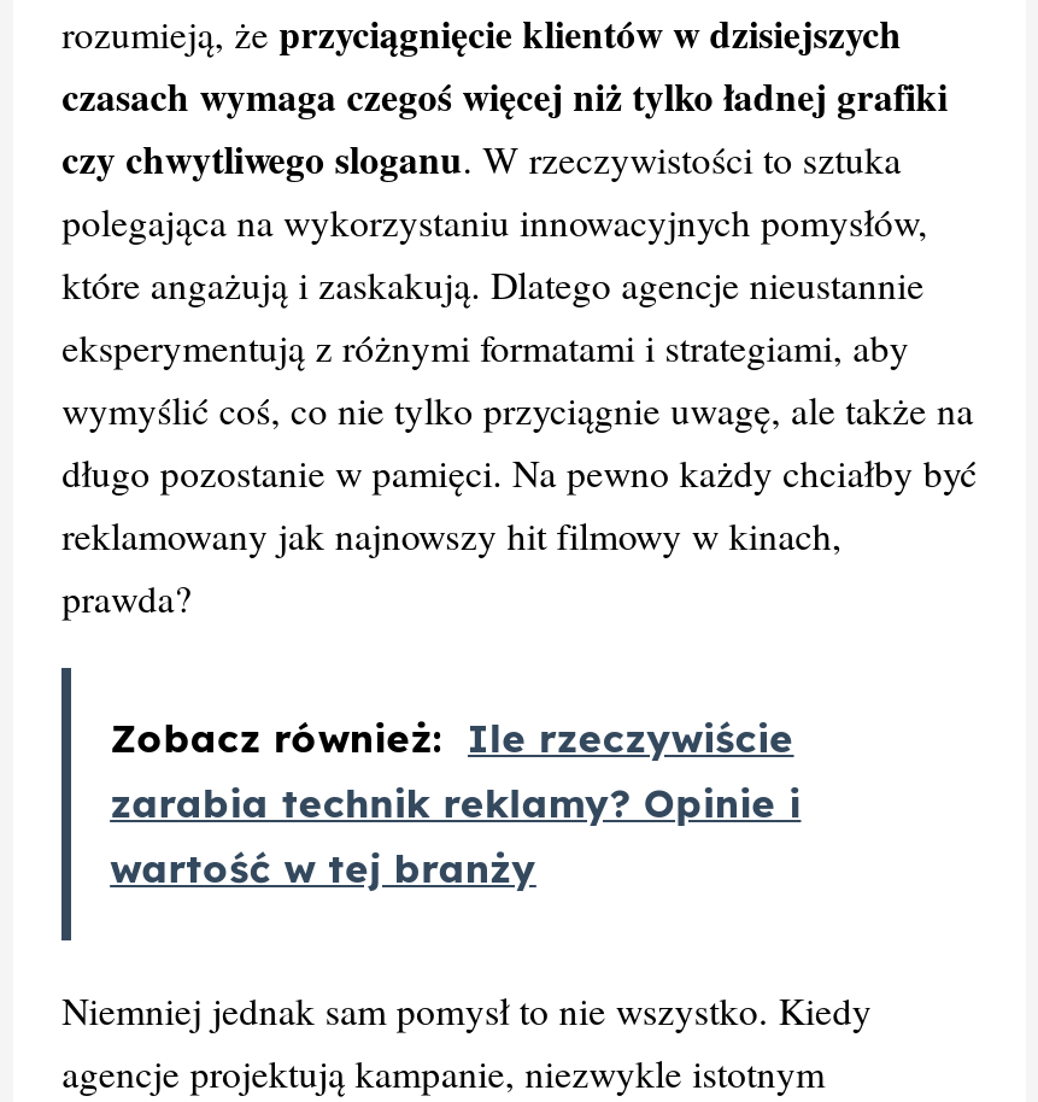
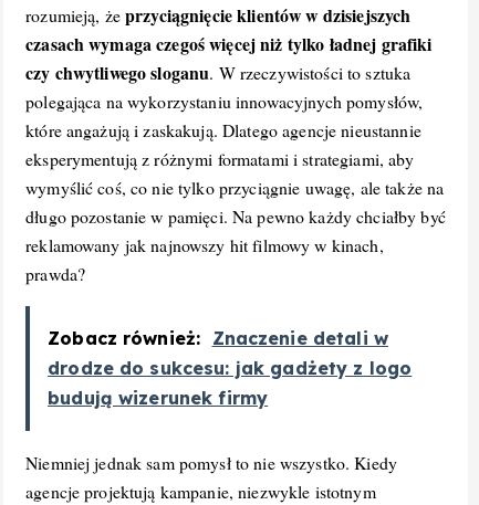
- Zobacz również: Ile rzeczywiście
- zarabia technik reklamy? Opinie i
- wartość w tej branży
+ Zobacz również: Znaczenie detali w
+ drodze do sukcesu: jak gadżety z logo
+ budują wizerunek firmy
